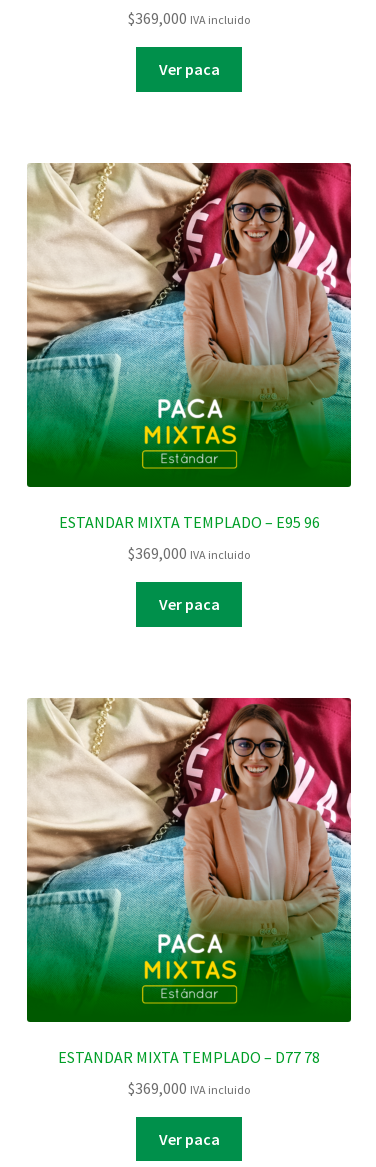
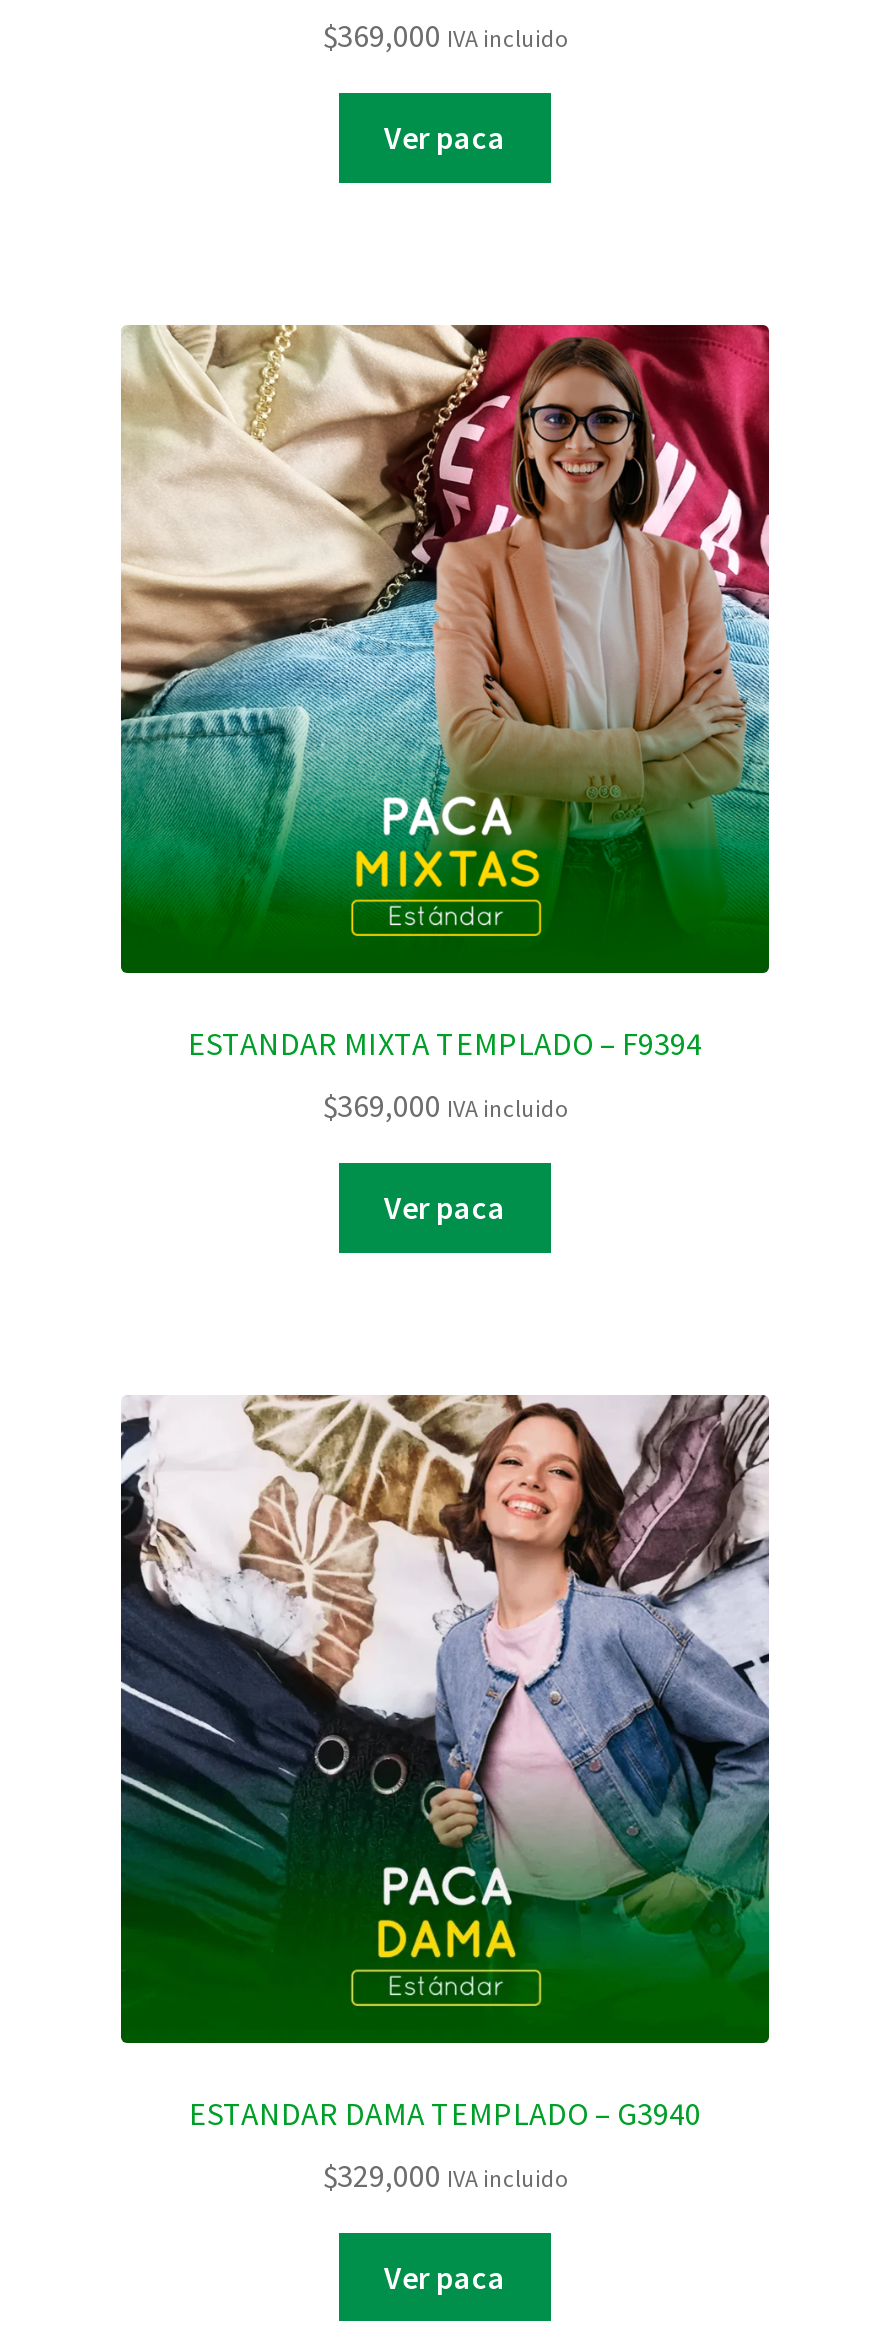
- ESTANDAR MIXTA TEMPLADO – E95 96
+ ESTANDAR MIXTA TEMPLADO – F9394

- [image]
+ [image]

- ESTANDAR MIXTA TEMPLADO – D77 78
+ ESTANDAR DAMA TEMPLADO – G3940

- $369,000 IVA incluido
+ $329,000 IVA incluido
